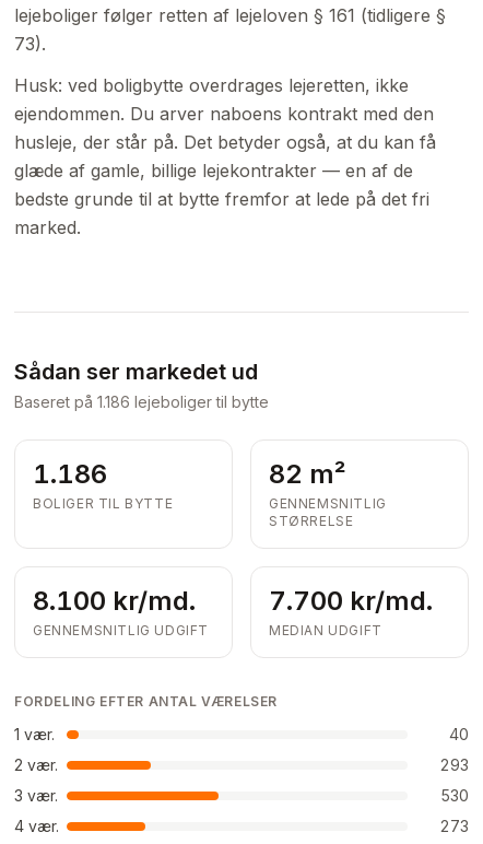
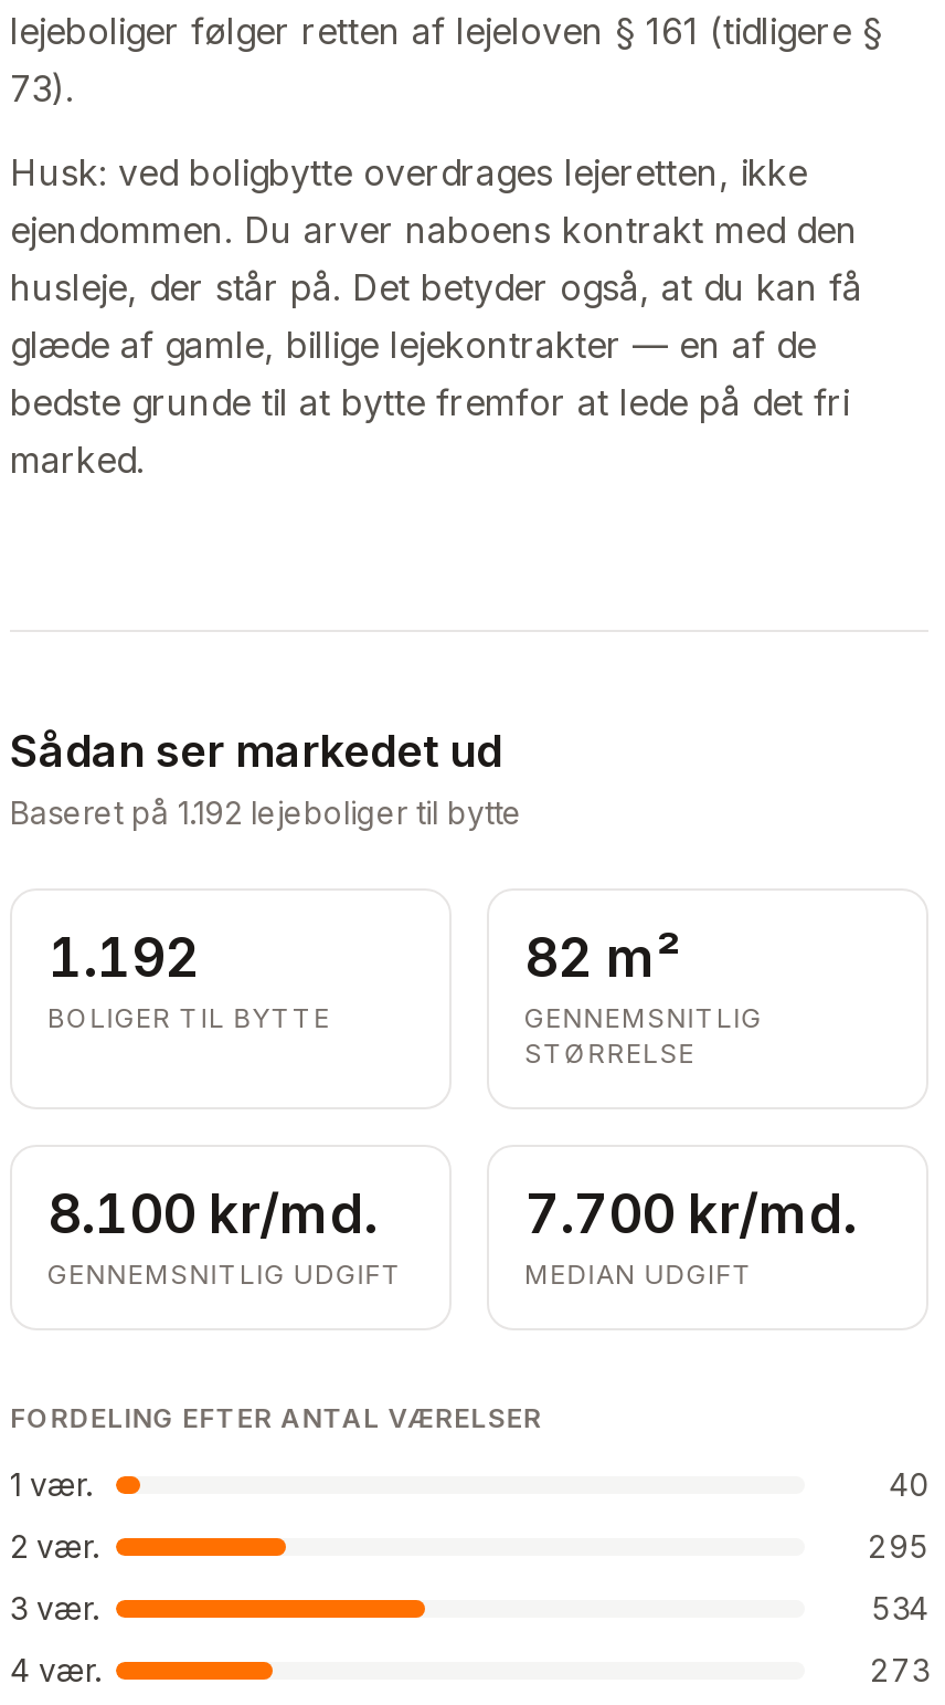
- Baseret på 1.186 lejeboliger til bytte
+ Baseret på 1.192 lejeboliger til bytte

- 1.186
+ 1.192

- 293
+ 295

- 530
+ 534
